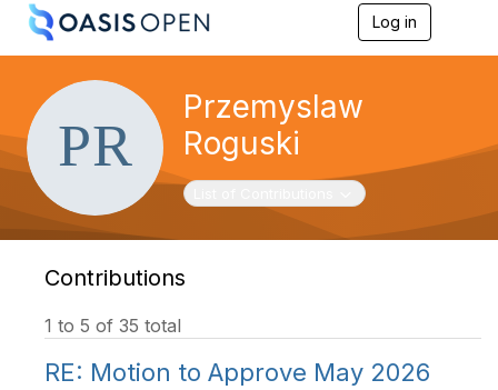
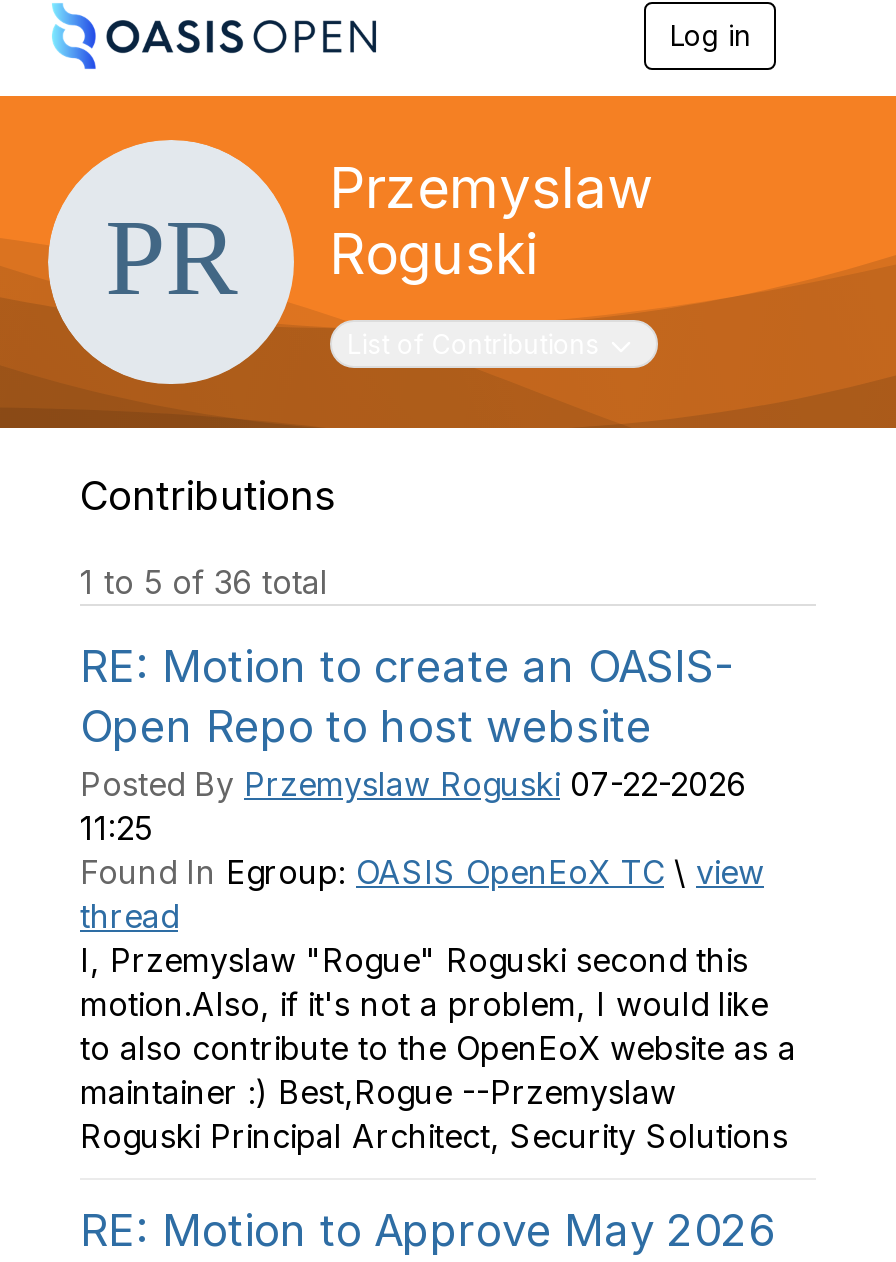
- 1 to 5 of 35 total
+ 1 to 5 of 36 total
+ RE: Motion to create an OASIS-
+ Open Repo to host website
+ Posted By Przemyslaw Roguski 07-22-2026
+ 11:25
+ Found In Egroup: OASIS OpenEoX TC \ view
+ thread
+ I, Przemyslaw "Rogue" Roguski second this
+ motion.Also, if it's not a problem, I would like
+ to also contribute to the OpenEoX website as a
+ maintainer :) Best,Rogue --Przemyslaw
+ Roguski Principal Architect, Security Solutions
